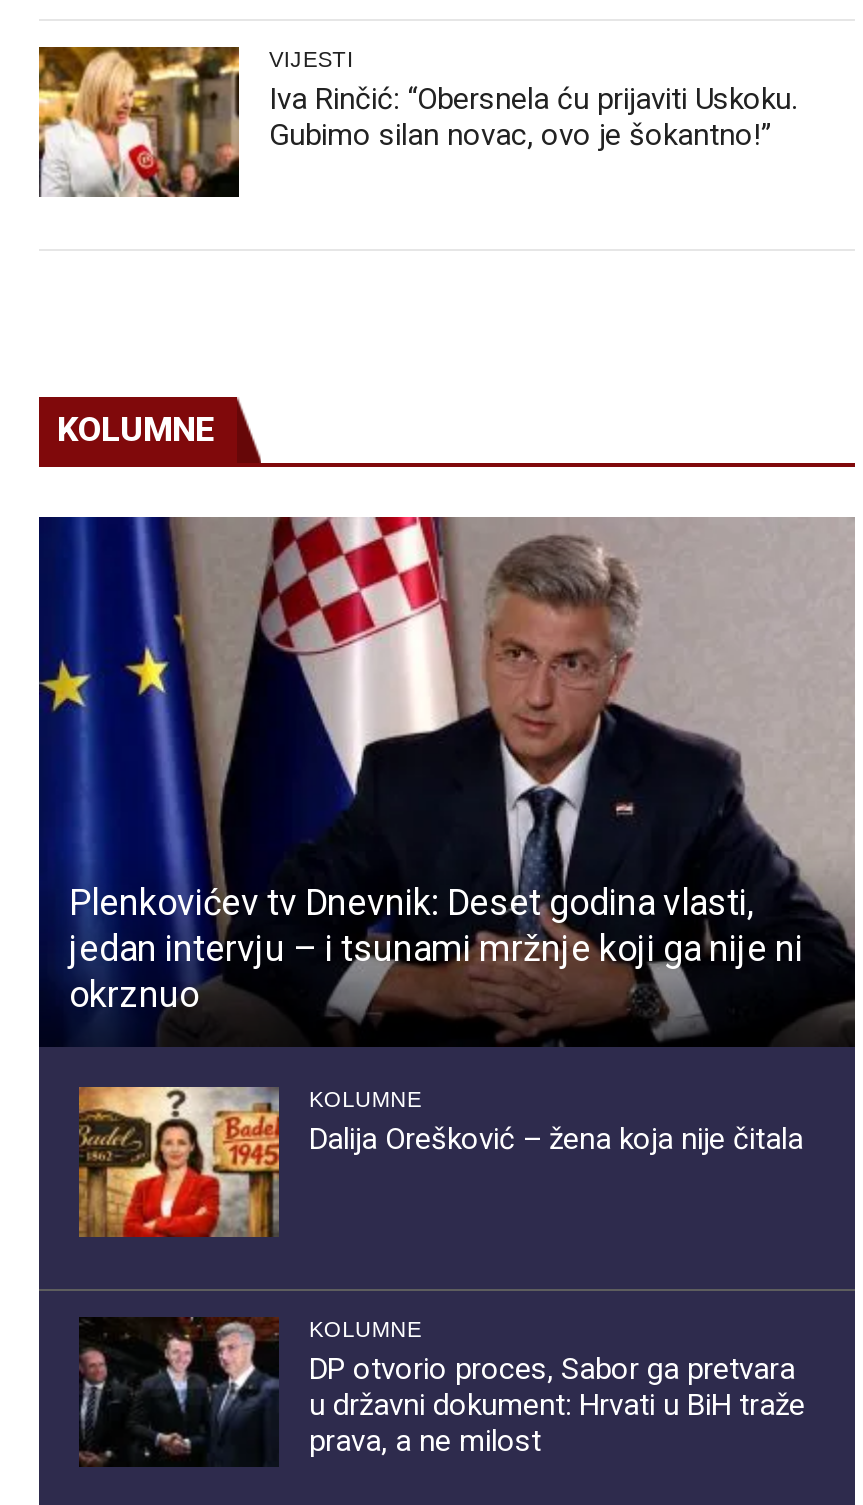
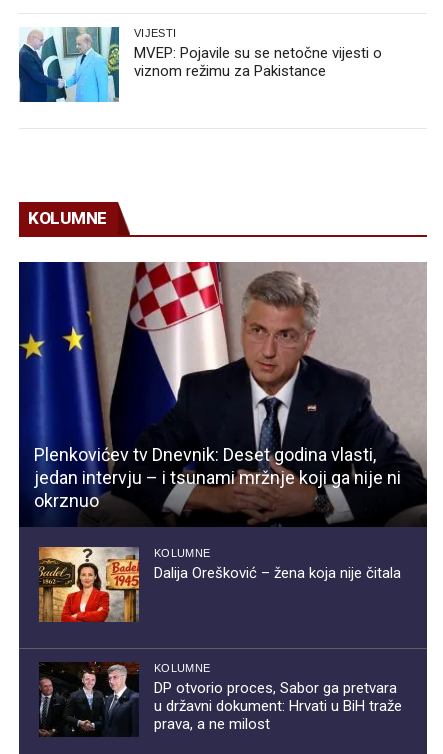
- [image]
- Iva Rinčić: “Obersnela ću prijaviti Uskoku.
- Gubimo silan novac, ovo je šokantno!”
+ [image]
+ MVEP: Pojavile su se netočne vijesti o
+ viznom režimu za Pakistance
